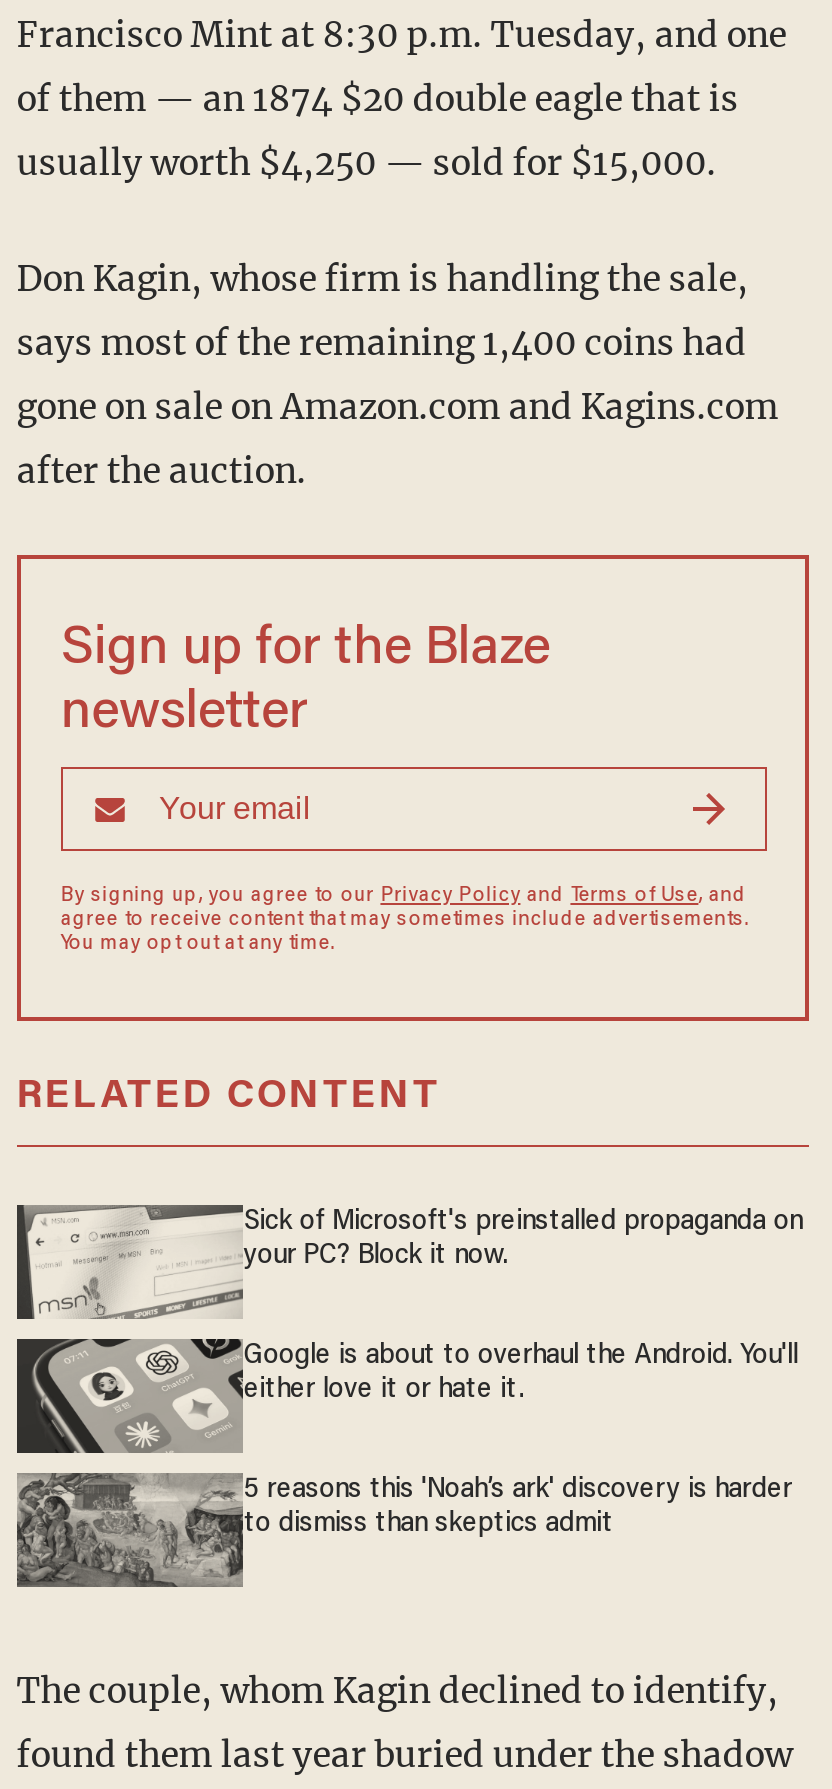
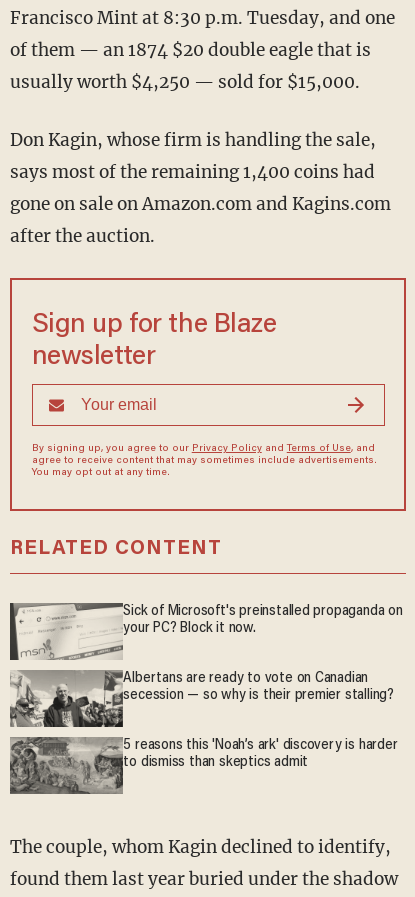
- [image]
- Google is about to overhaul the Android. You'll
- either love it or hate it.
+ [image]
+ Albertans are ready to vote on Canadian
+ secession — so why is their premier stalling?
